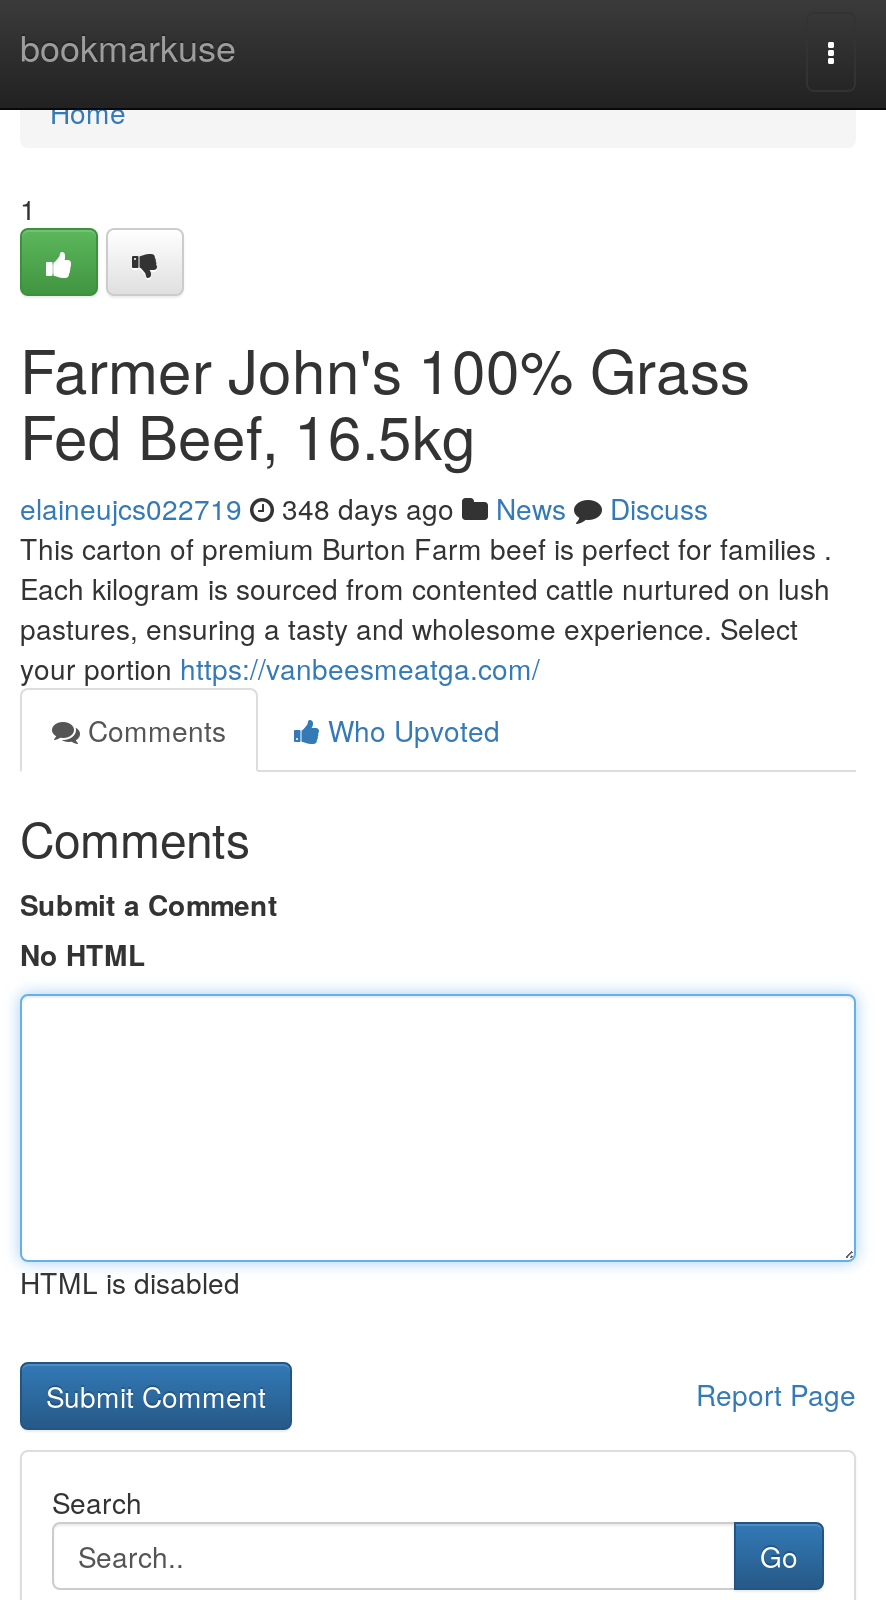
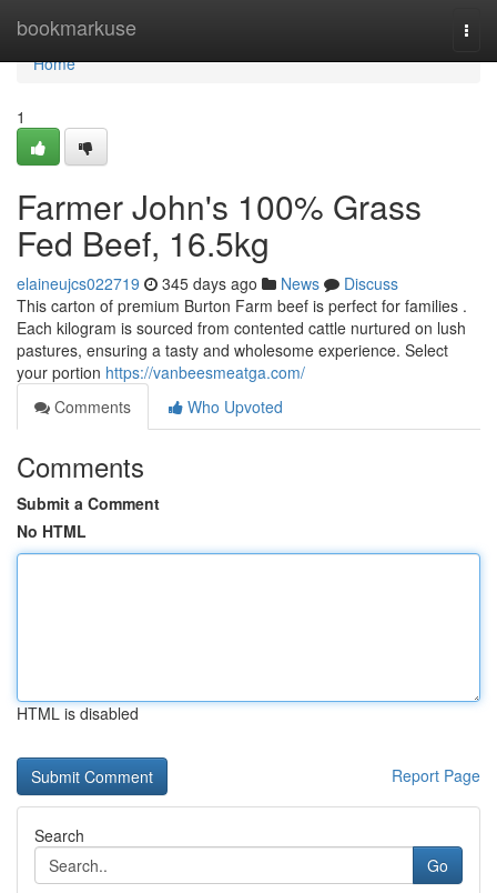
- elaineujcs022719 348 days ago News Discuss
+ elaineujcs022719 345 days ago News Discuss
